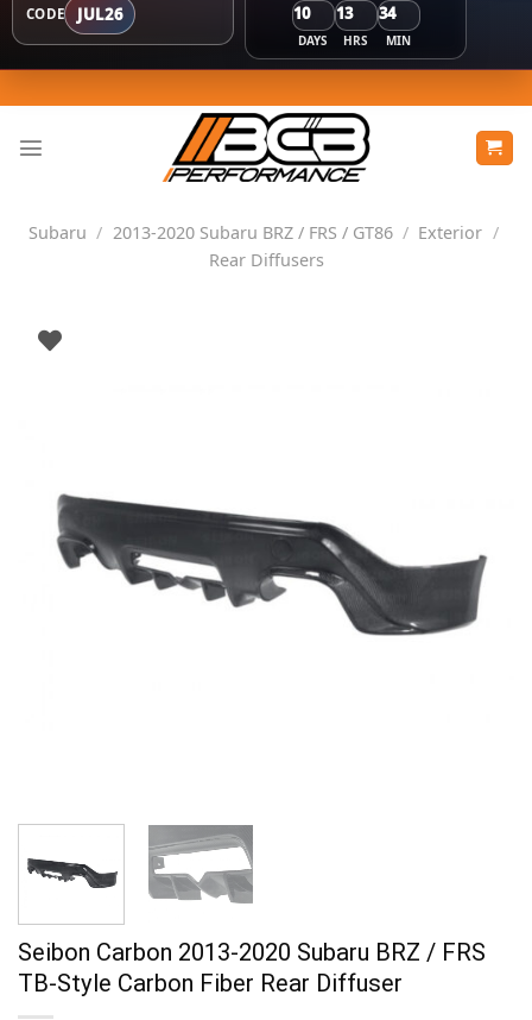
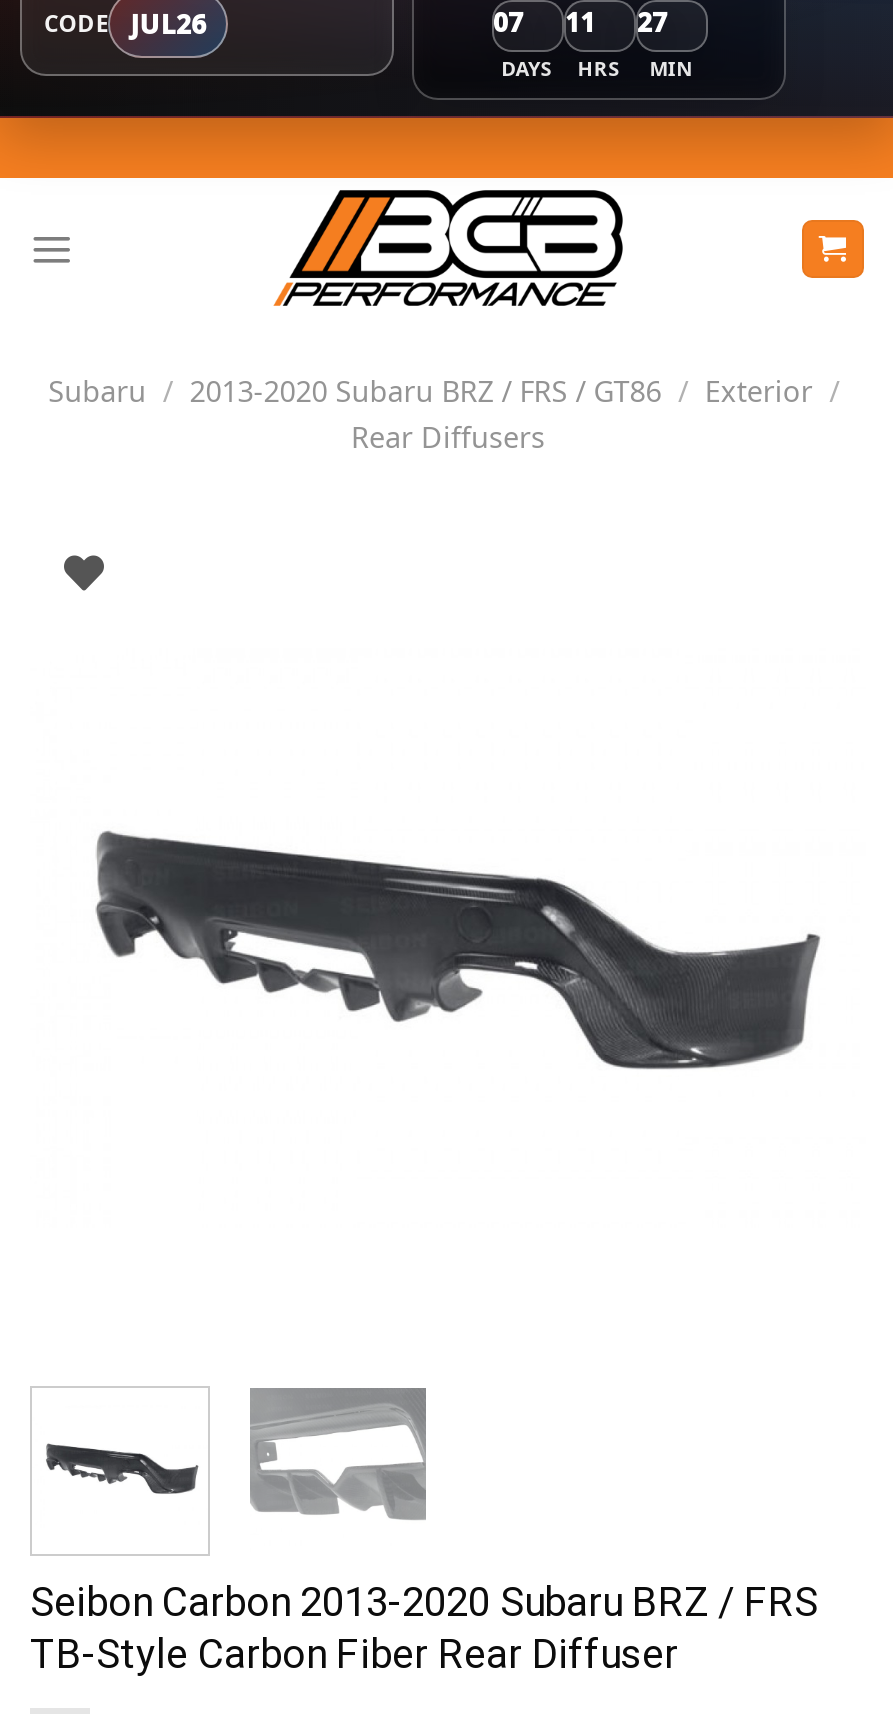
- 10
+ 07

- 13
+ 11

- 34
+ 27
